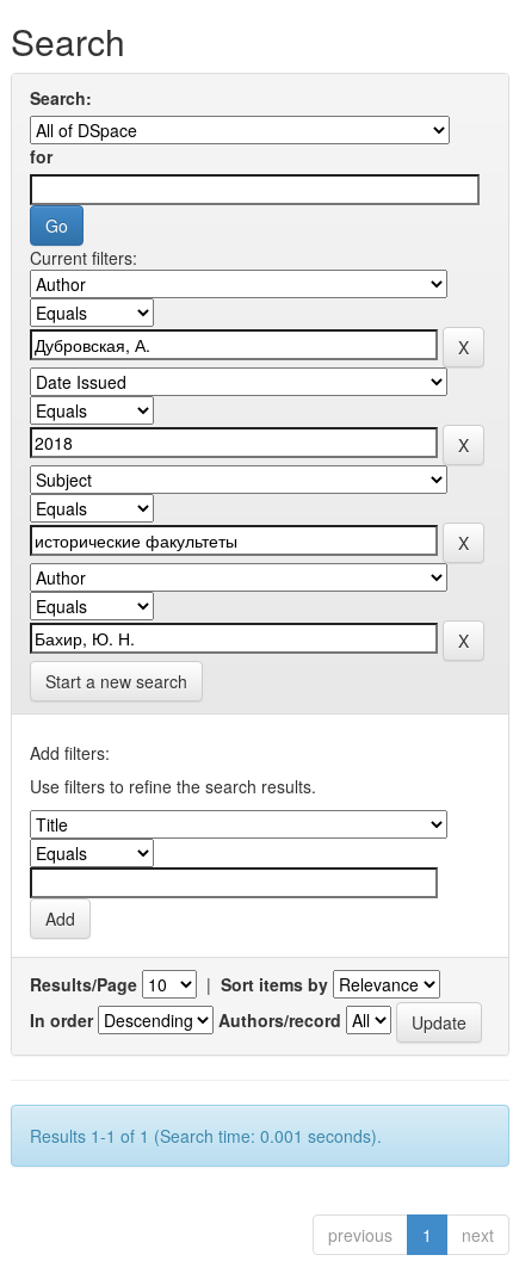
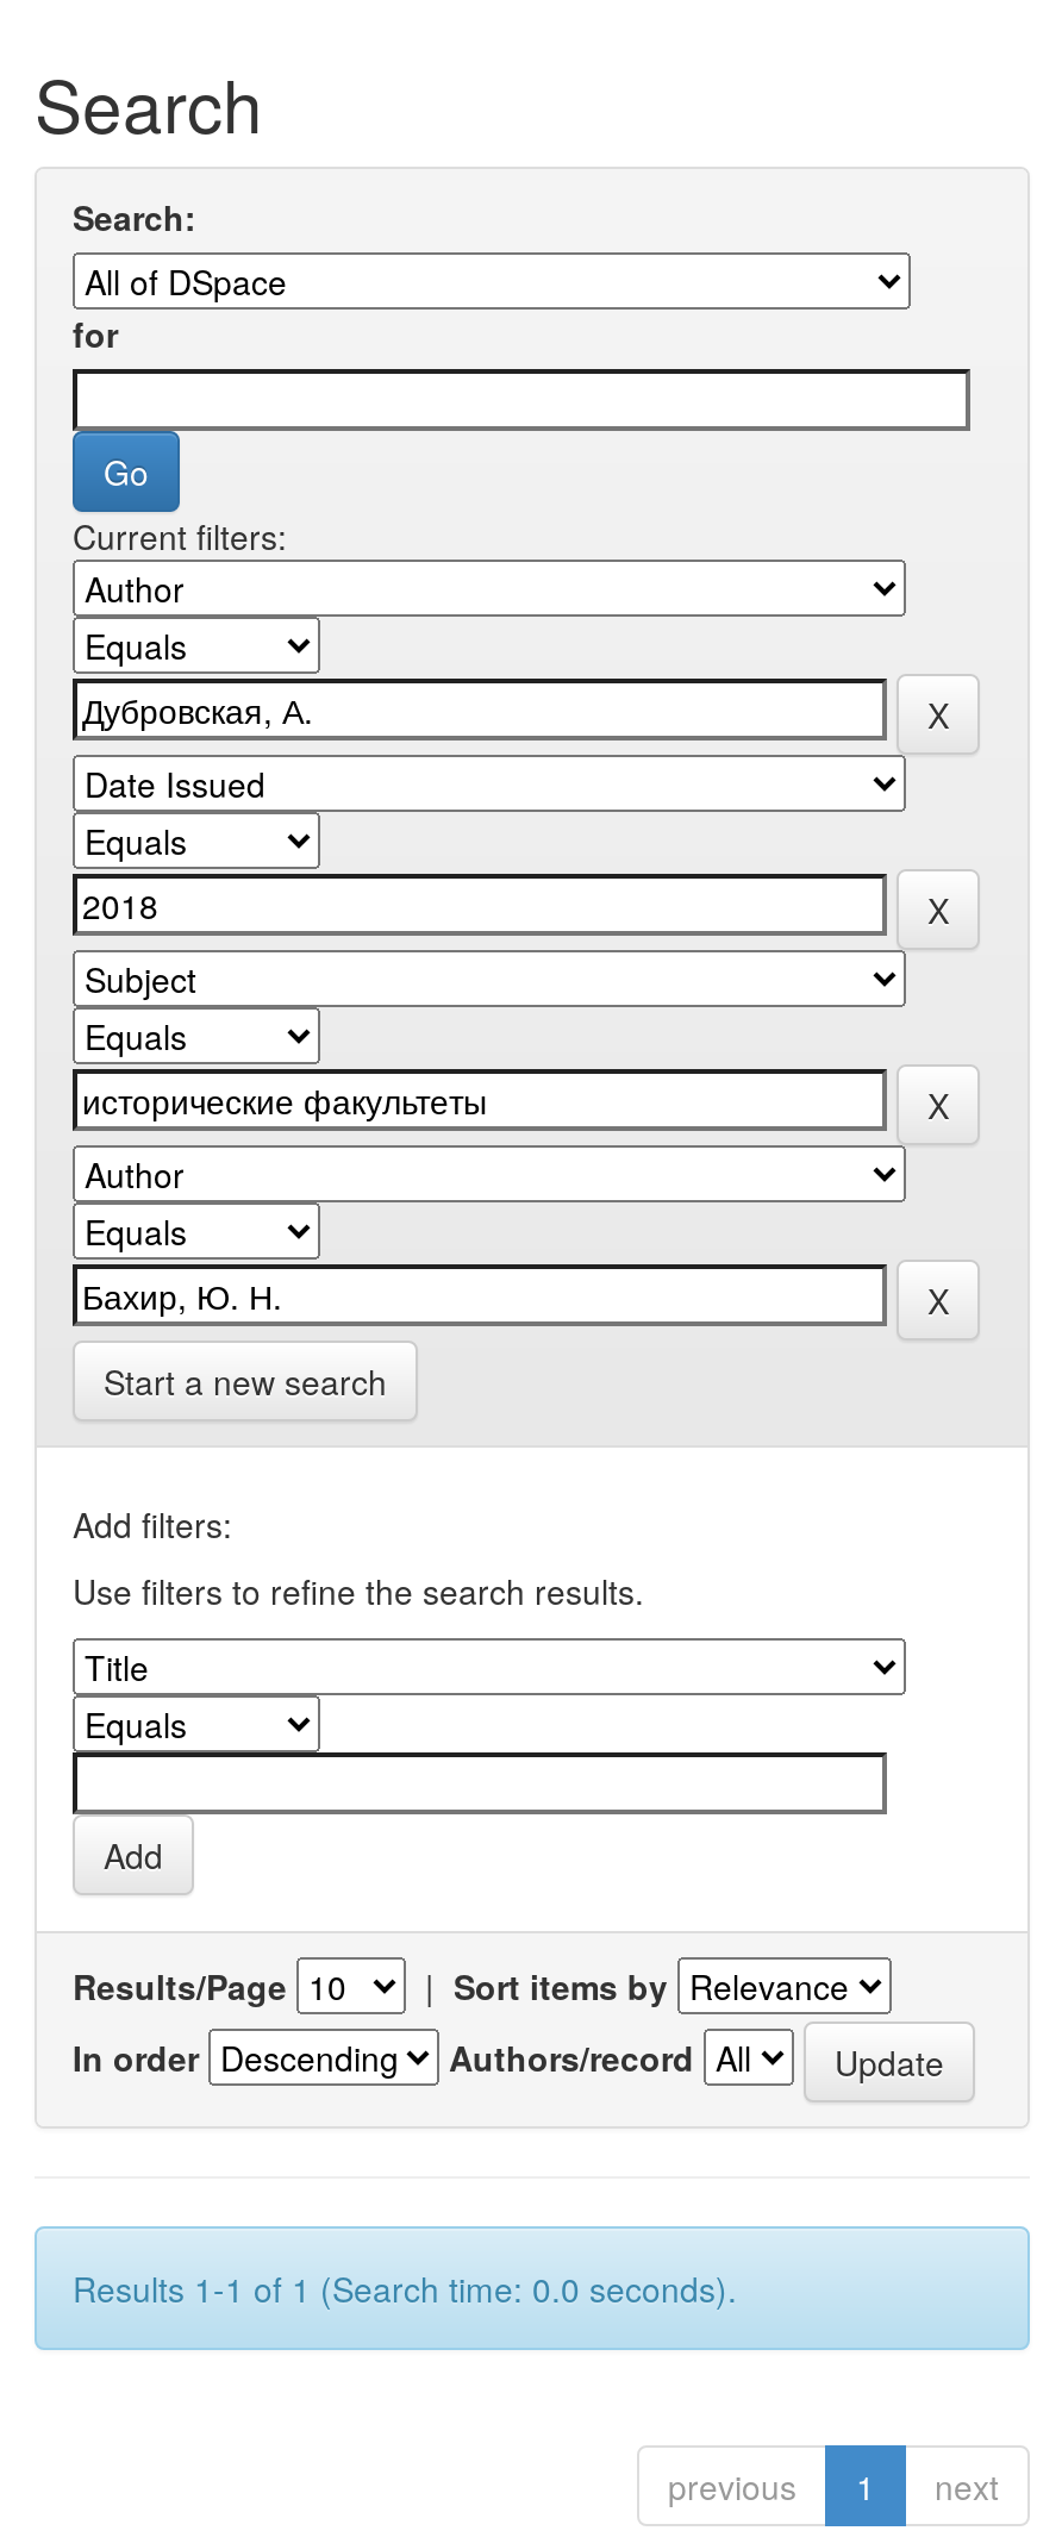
- Results 1-1 of 1 (Search time: 0.001 seconds).
+ Results 1-1 of 1 (Search time: 0.0 seconds).
